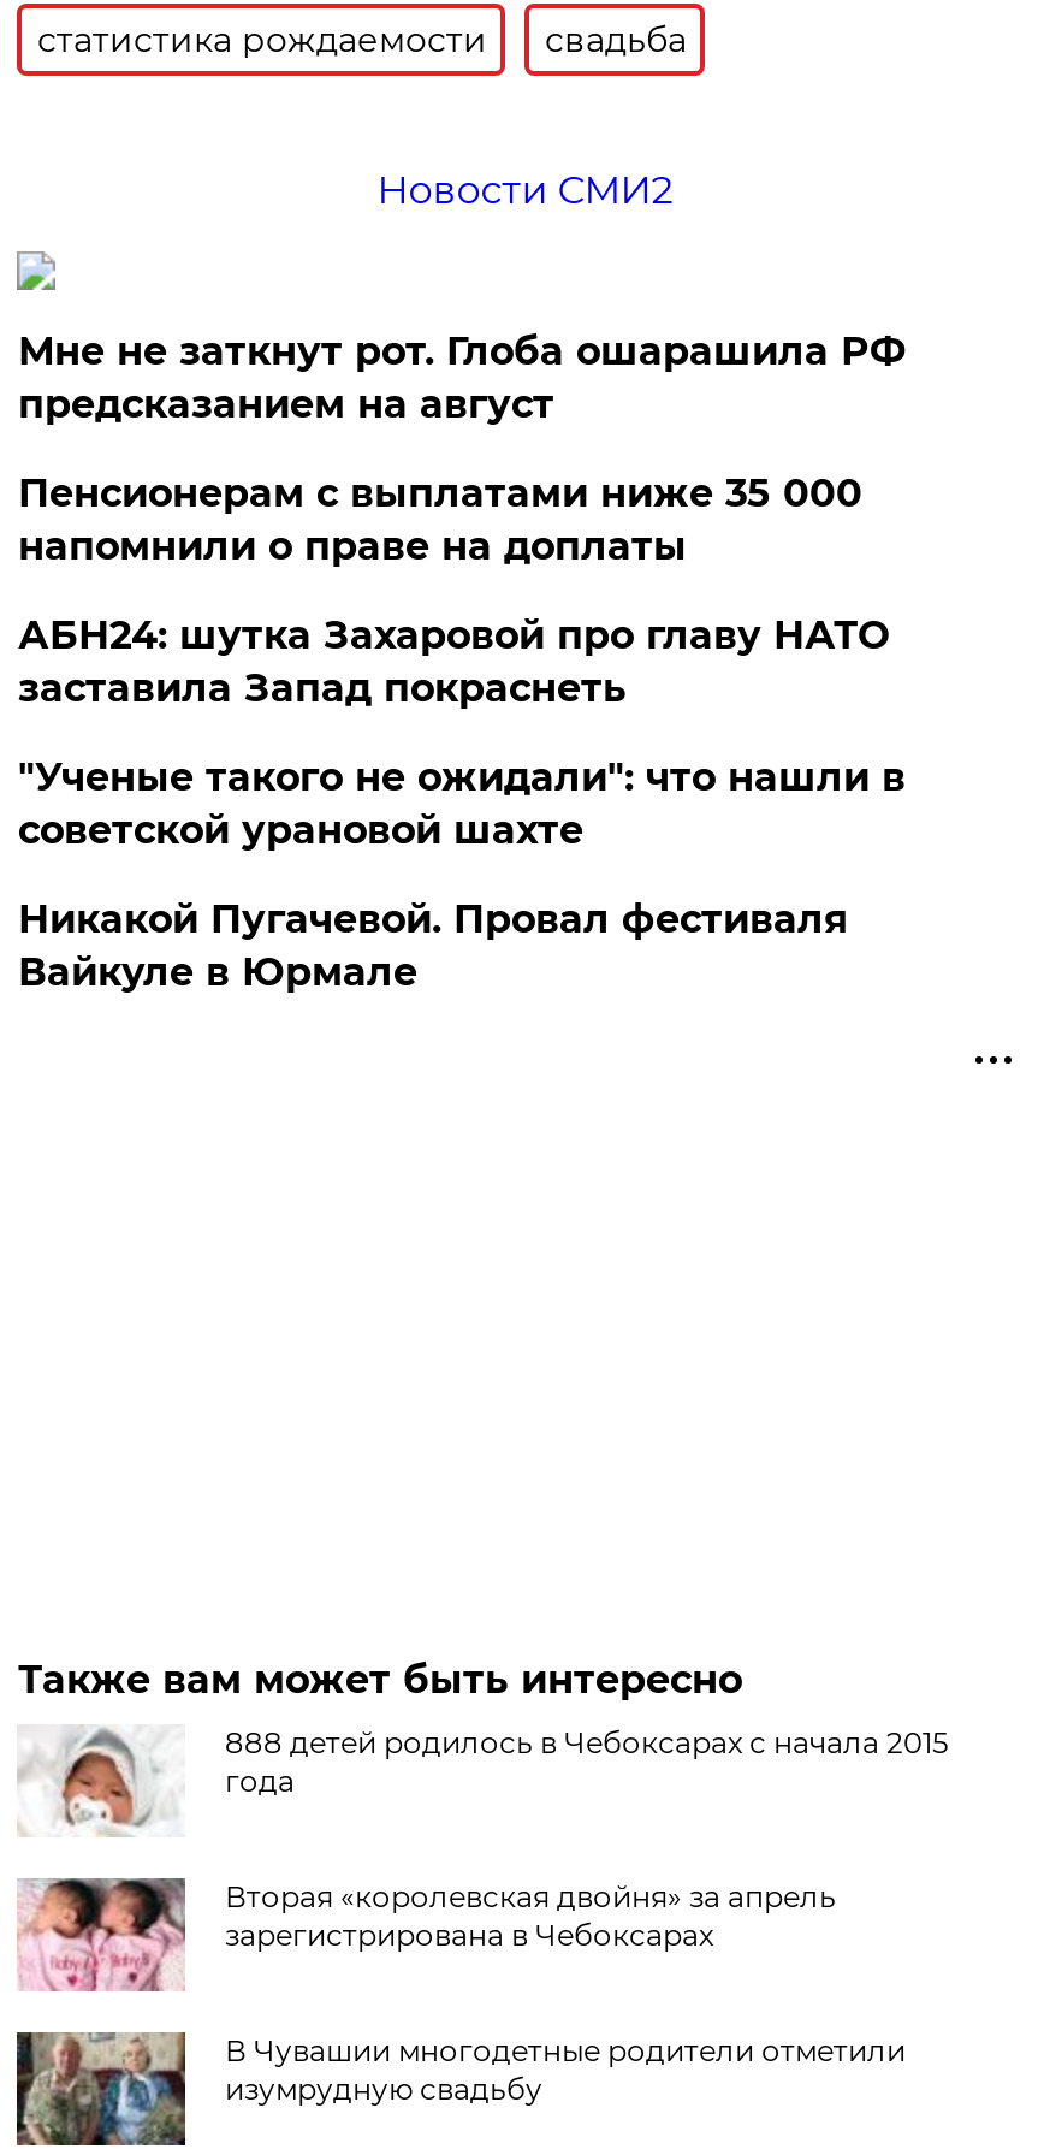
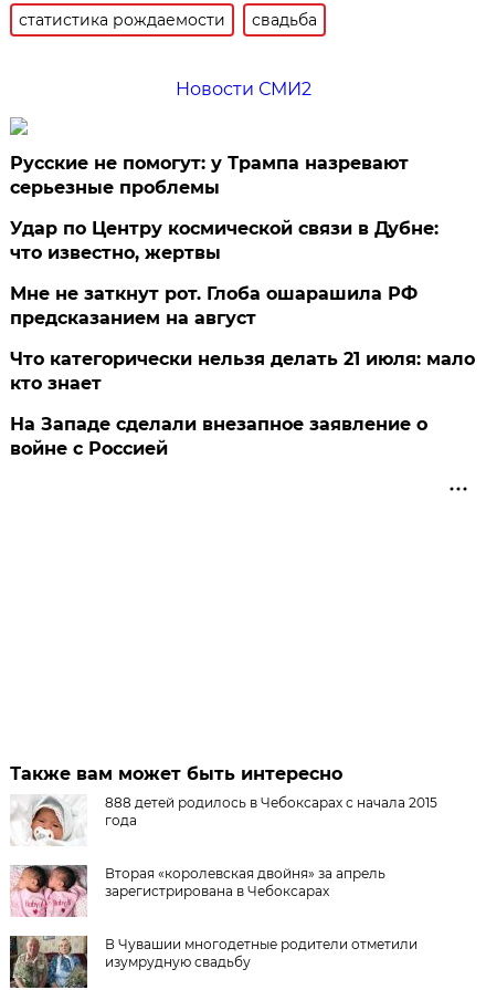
+ Русские не помогут: у Трампа назревают
+ серьезные проблемы
+ Удар по Центру космической связи в Дубне:
+ что известно, жертвы

moved down: Мне не заткнут рот. Глоба ошарашила РФ | предсказанием на август

- Пенсионерам с выплатами ниже 35 000
- напомнили о праве на доплаты
- АБН24: шутка Захаровой про главу НАТО
- заставила Запад покраснеть
- "Ученые такого не ожидали": что нашли в
- советской урановой шахте
- Никакой Пугачевой. Провал фестиваля
- Вайкуле в Юрмале
+ Что категорически нельзя делать 21 июля: мало
+ кто знает
+ На Западе сделали внезапное заявление о
+ войне с Россией
